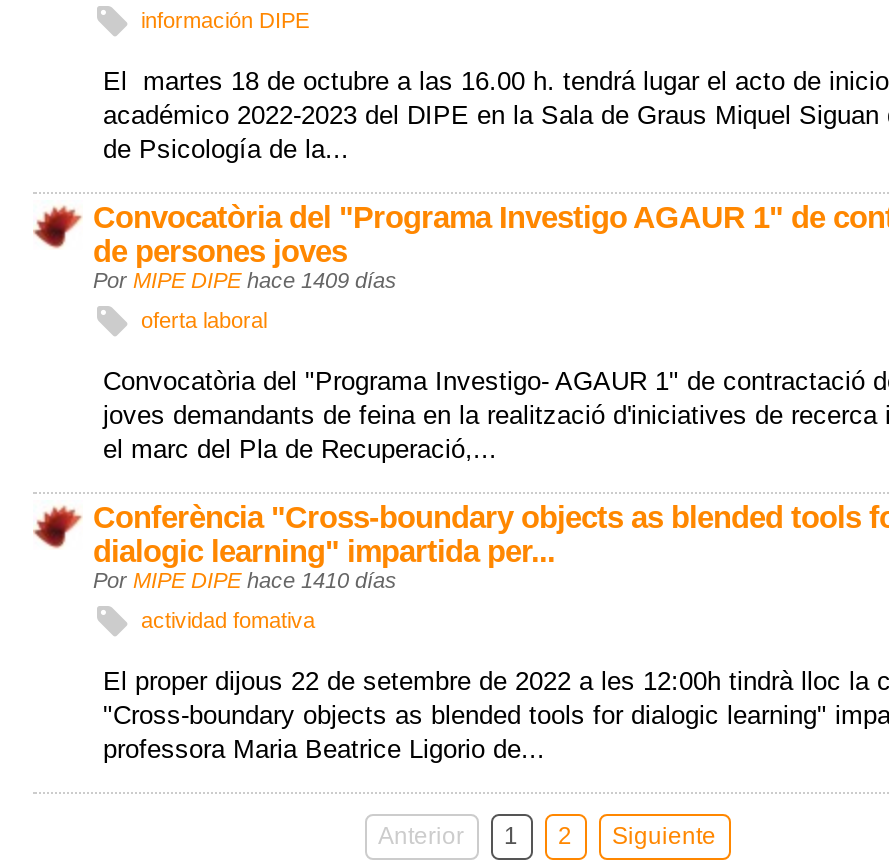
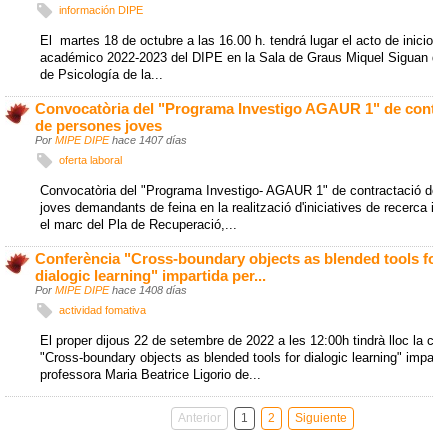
- Por MIPE DIPE hace 1409 días
+ Por MIPE DIPE hace 1407 días

- Por MIPE DIPE hace 1410 días
+ Por MIPE DIPE hace 1408 días
